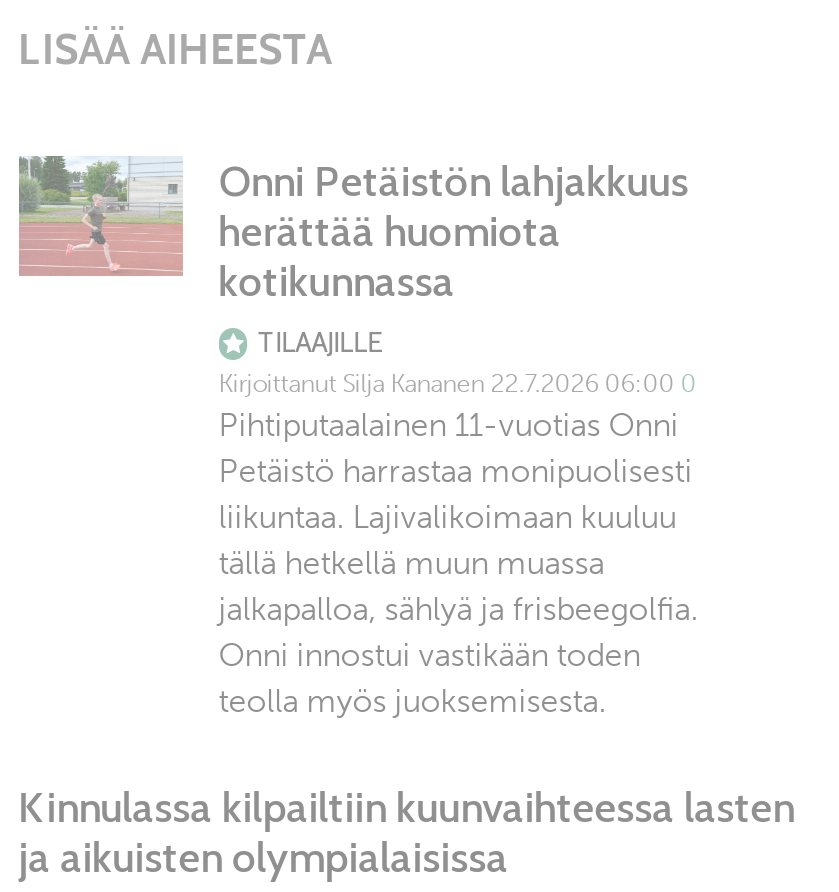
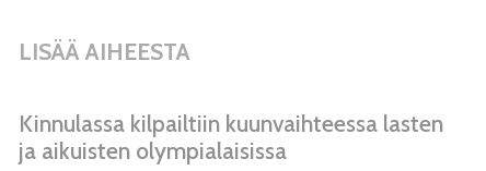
- [image]
- Onni Petäistön lahjakkuus
- herättää huomiota
- kotikunnassa
- TILAAJILLE
- Kirjoittanut Silja Kananen 22.7.2026 06:00 0
- Pihtiputaalainen 11-vuotias Onni
- Petäistö harrastaa monipuolisesti
- liikuntaa. Lajivalikoimaan kuuluu
- tällä hetkellä muun muassa
- jalkapalloa, sählyä ja frisbeegolfia.
- Onni innostui vastikään toden
- teolla myös juoksemisesta.
